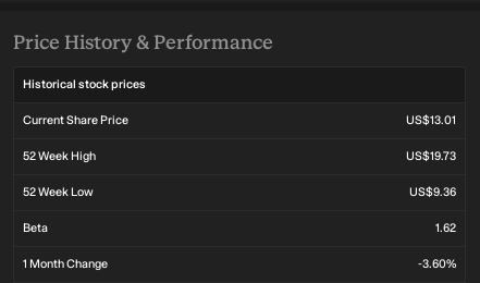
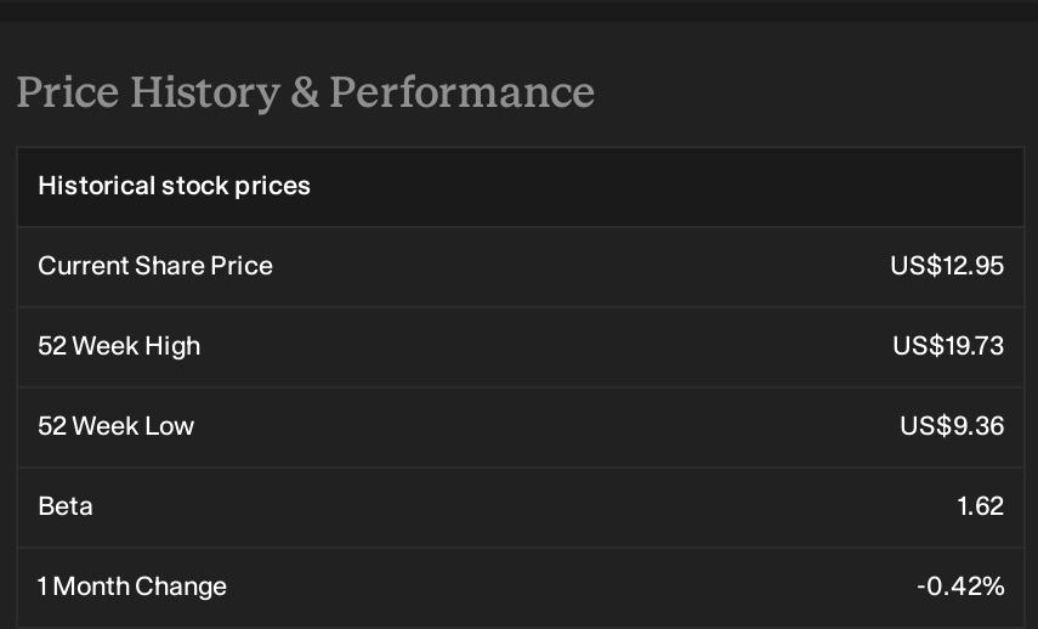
- US$13.01
+ US$12.95

- -3.60%
+ -0.42%
